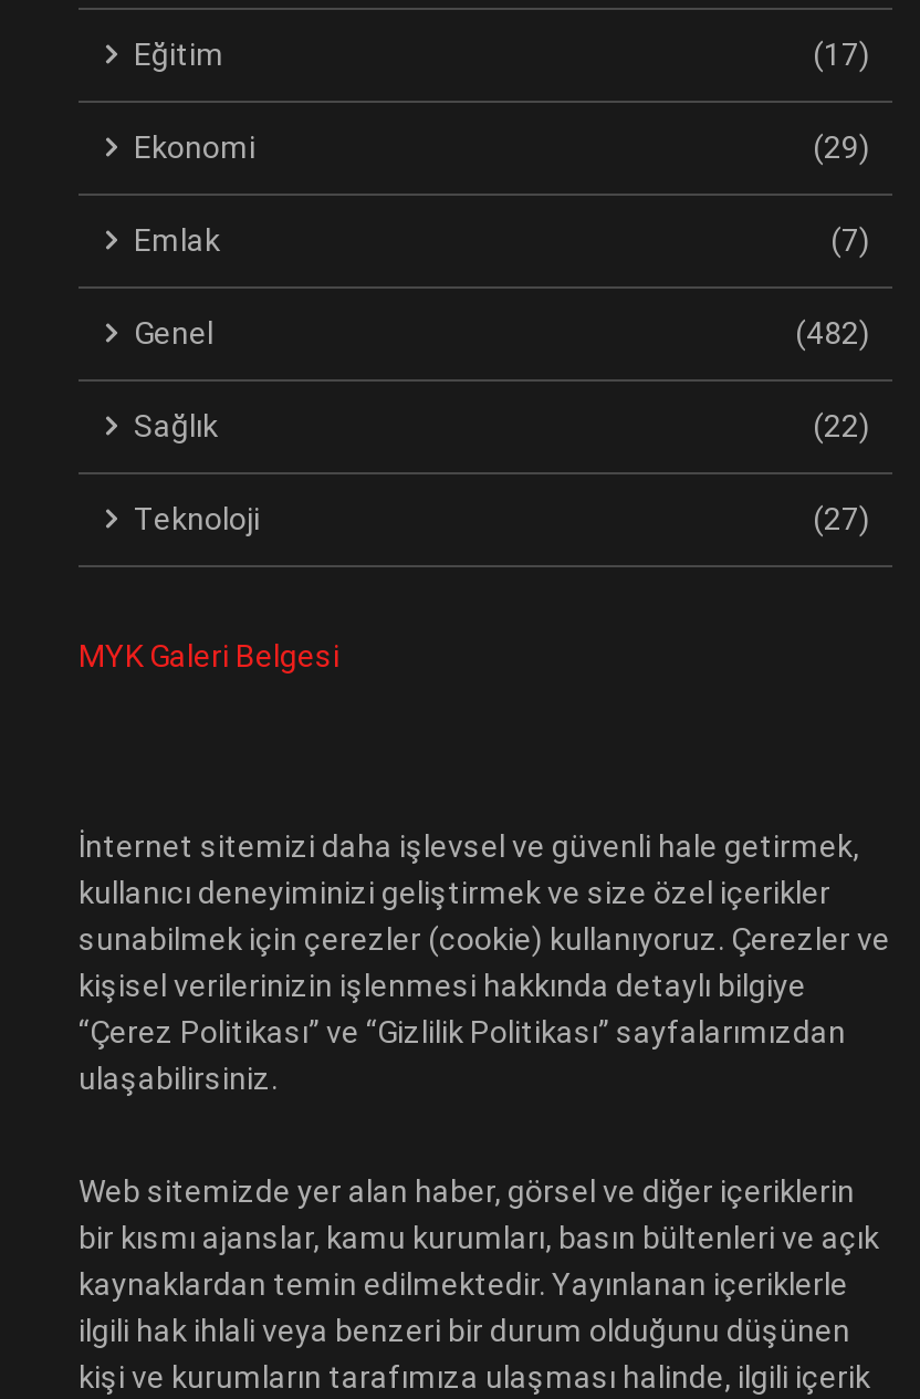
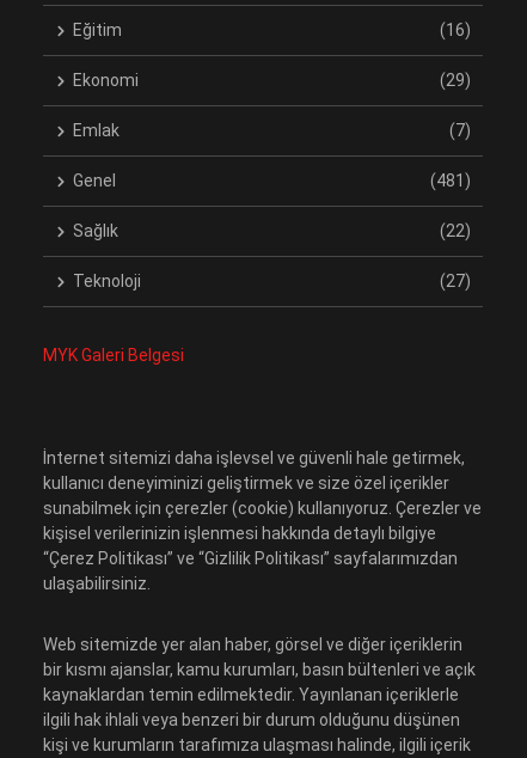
- (17)
+ (16)

- (482)
+ (481)
